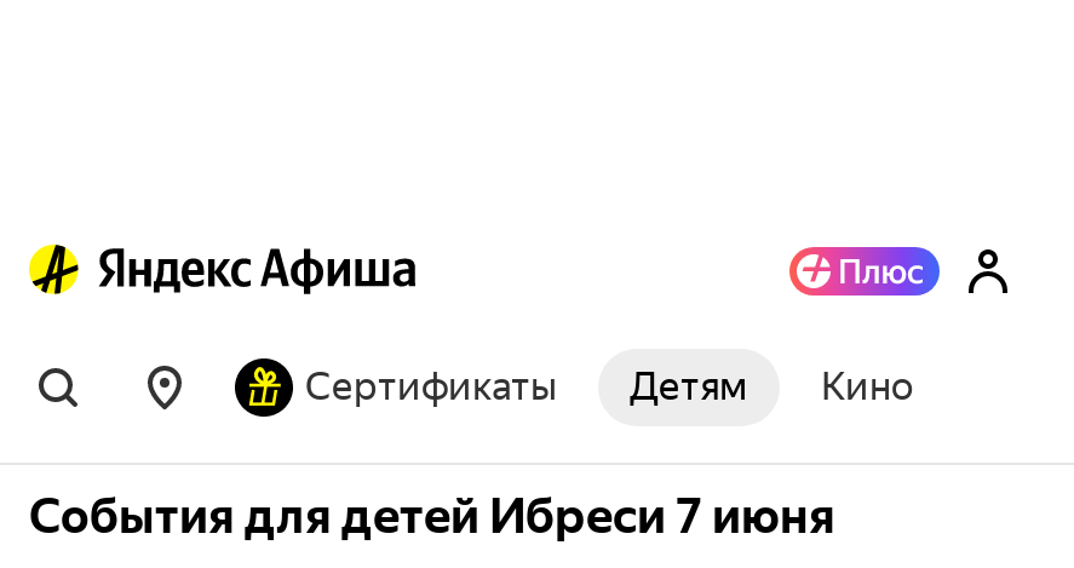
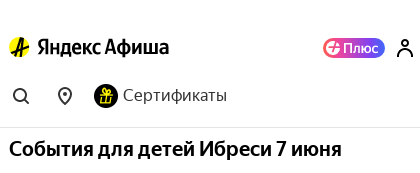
- Детям
- Кино
